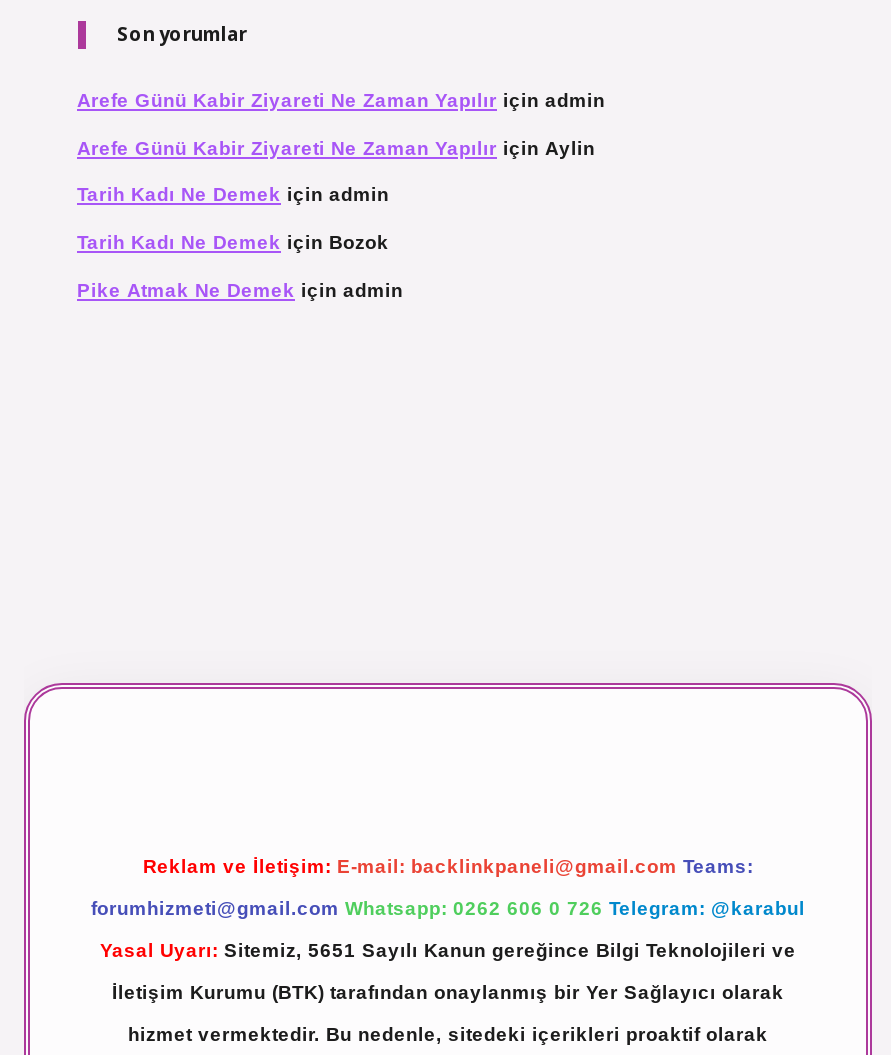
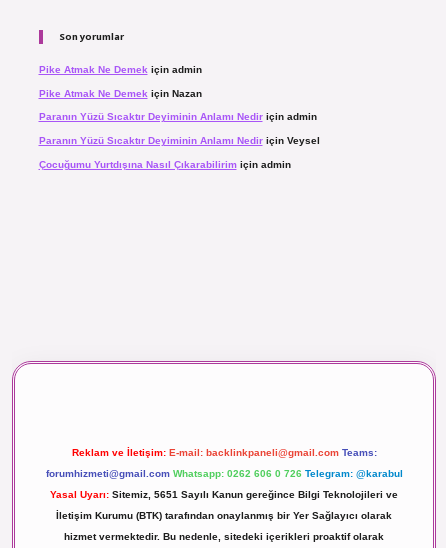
- Arefe Günü Kabir Ziyareti Ne Zaman Yapılır için admin
- Arefe Günü Kabir Ziyareti Ne Zaman Yapılır için Aylin
- Tarih Kadı Ne Demek için admin
- Tarih Kadı Ne Demek için Bozok

moved up: Pike Atmak Ne Demek için admin

+ Pike Atmak Ne Demek için Nazan
+ Paranın Yüzü Sıcaktır Deyiminin Anlamı Nedir için admin
+ Paranın Yüzü Sıcaktır Deyiminin Anlamı Nedir için Veysel
+ Çocuğumu Yurtdışına Nasıl Çıkarabilirim için admin
